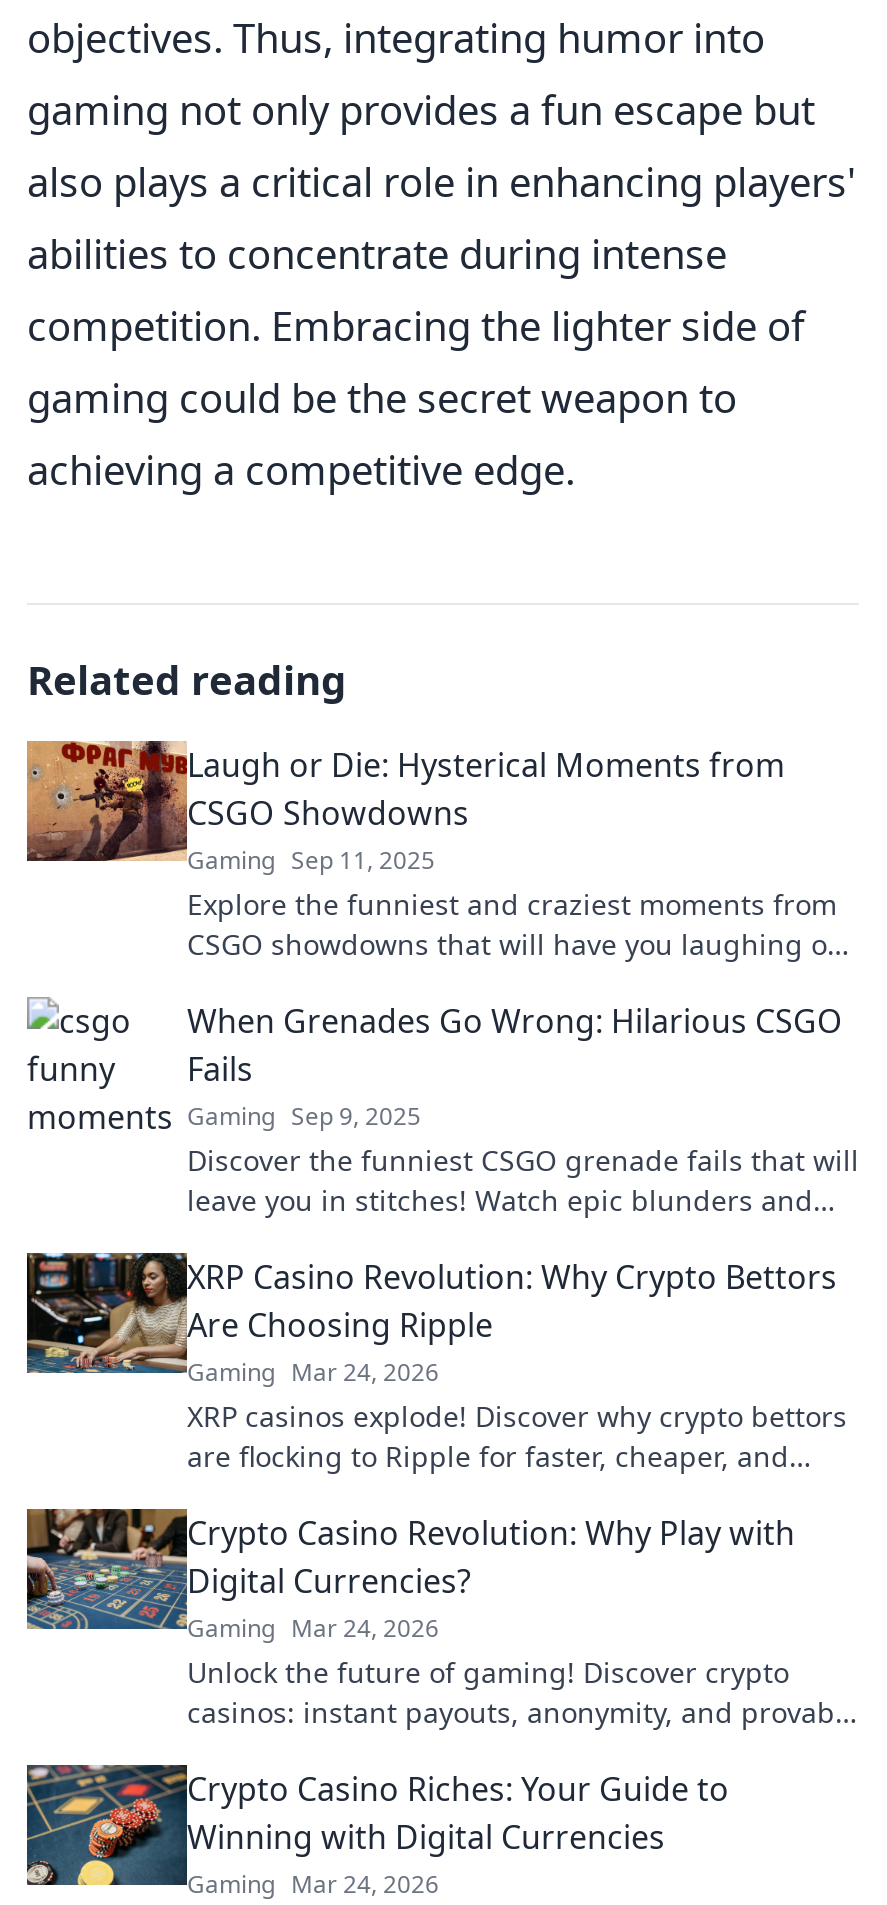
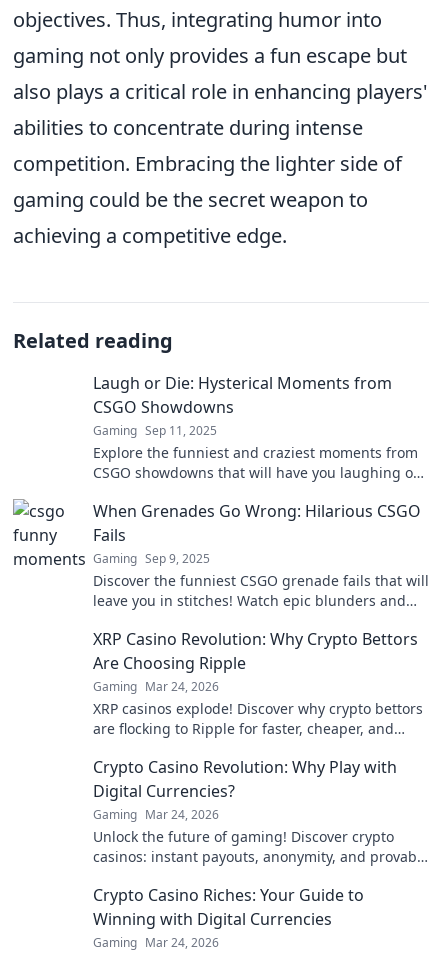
- [image]

- [image]

- [image]

- [image]
